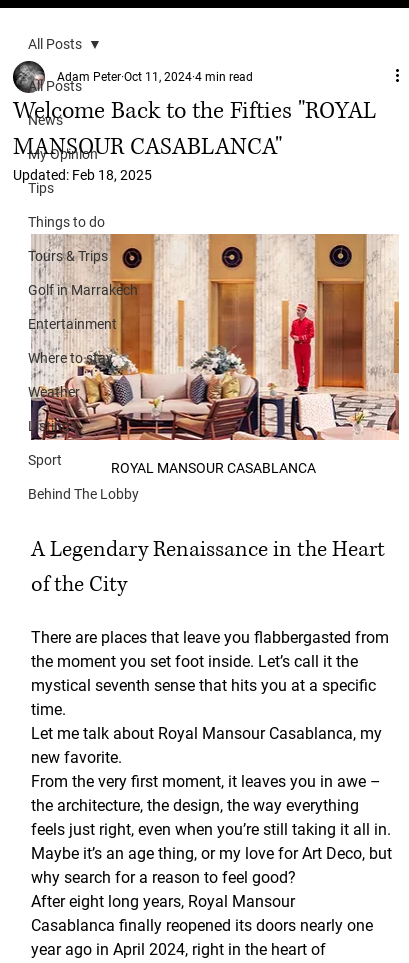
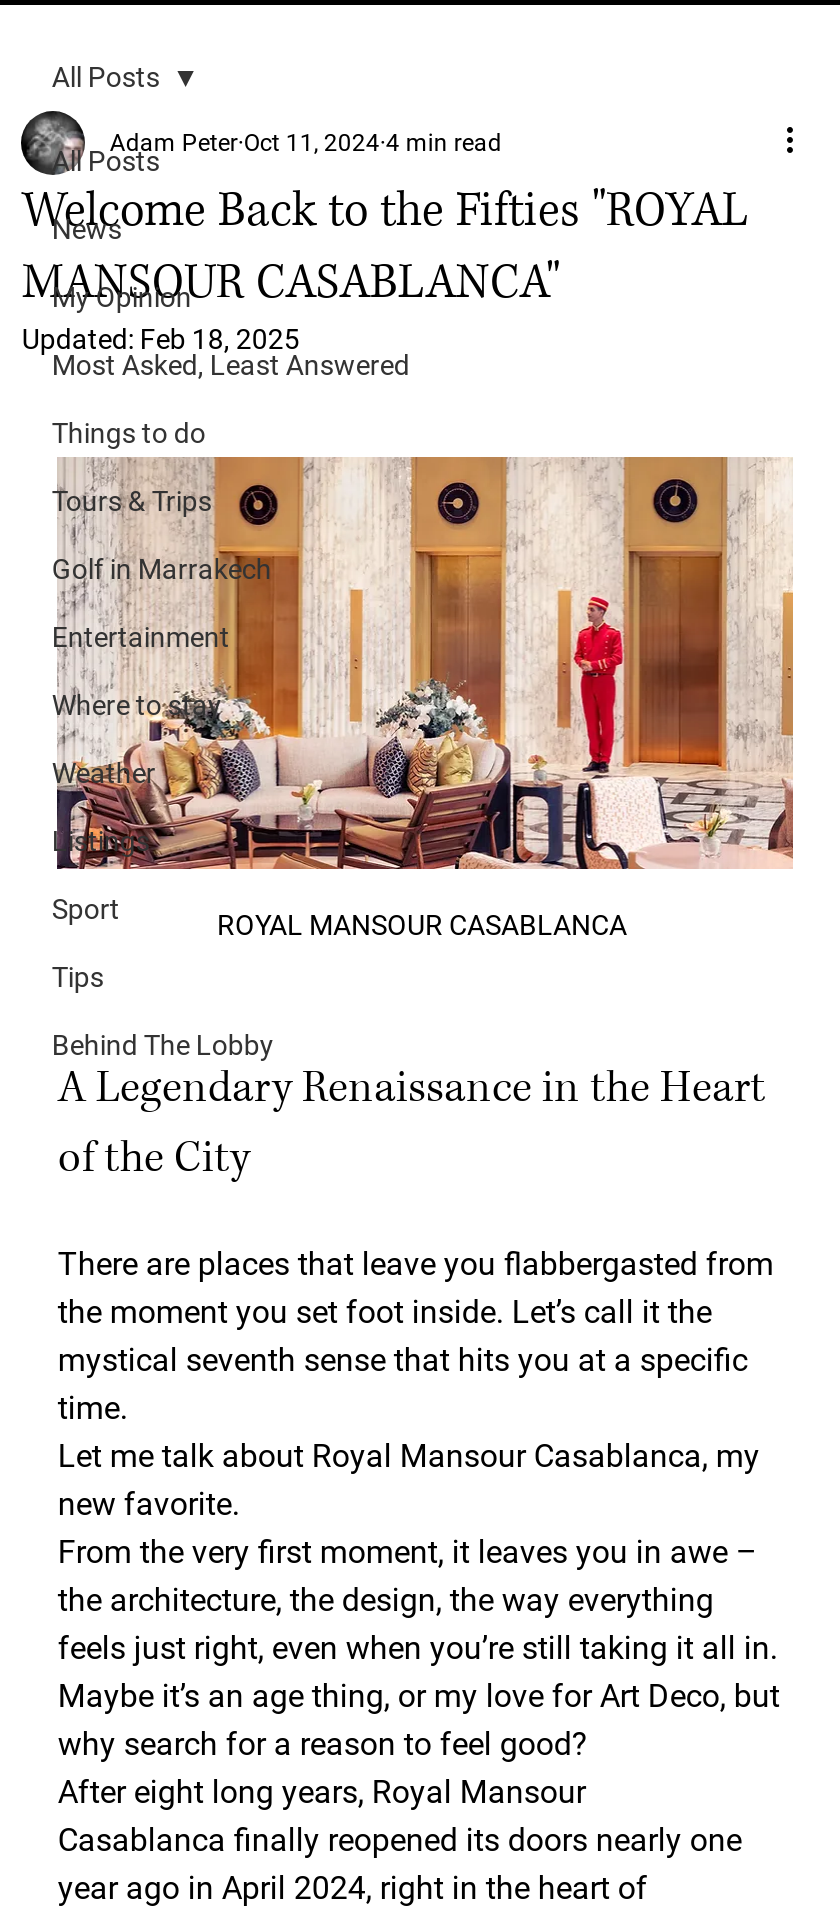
moved down: Tips

+ Most Asked, Least Answered

moved down: Behind The Lobby
